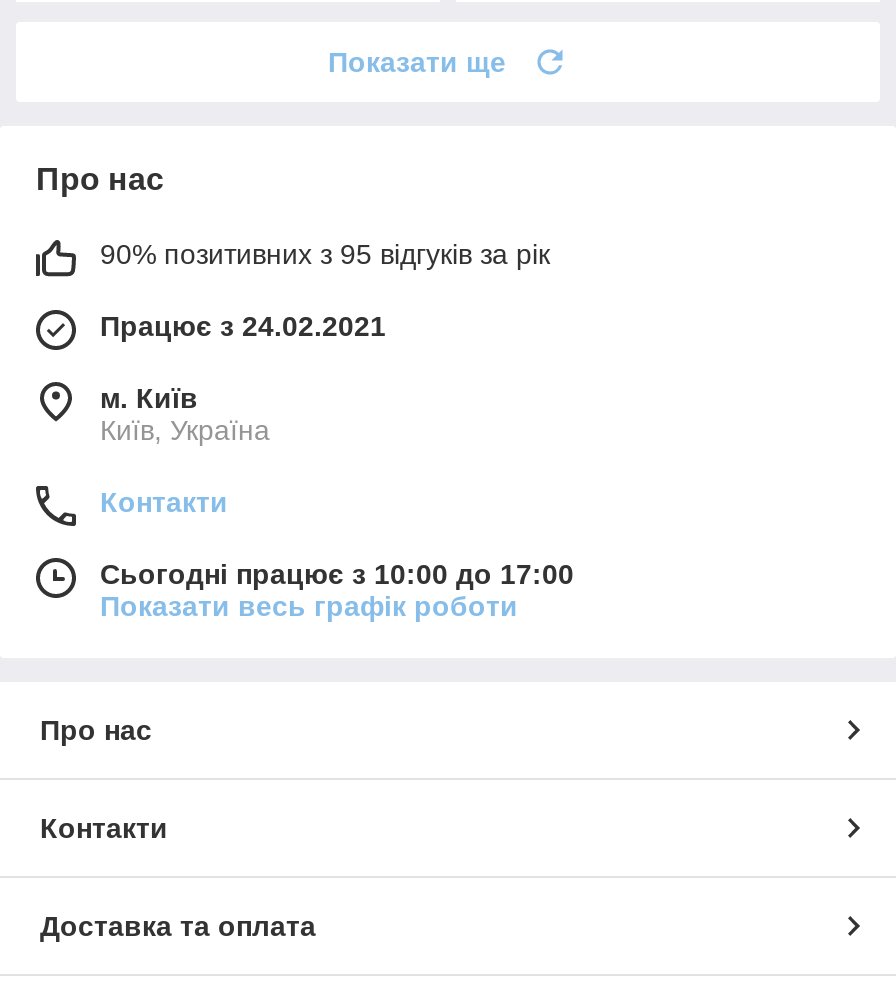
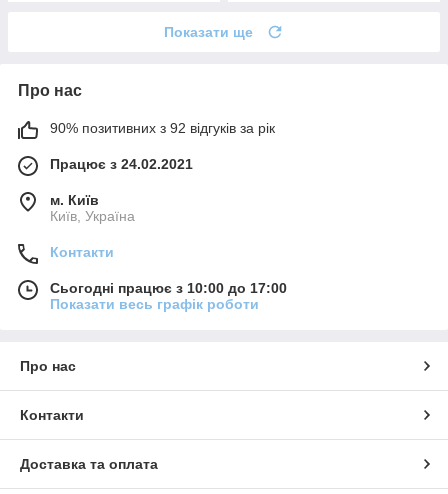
- 90% позитивних з 95 відгуків за рік
+ 90% позитивних з 92 відгуків за рік
